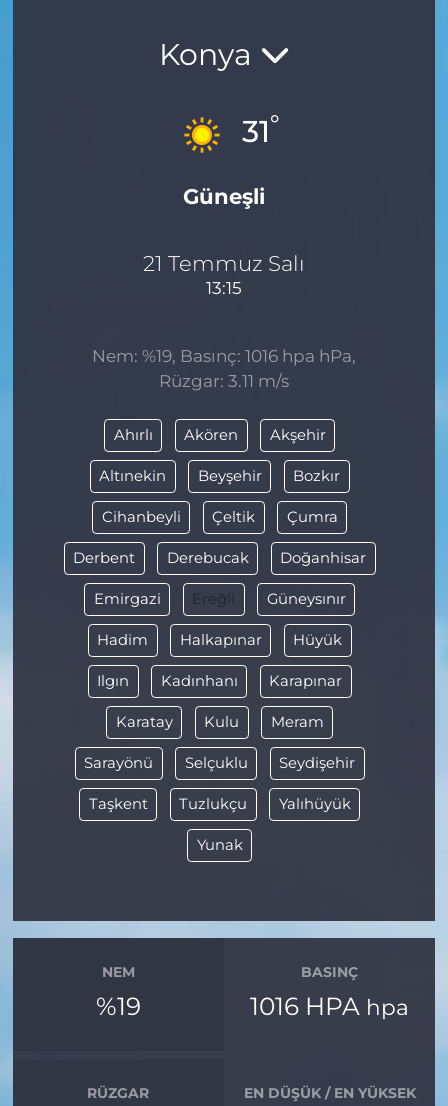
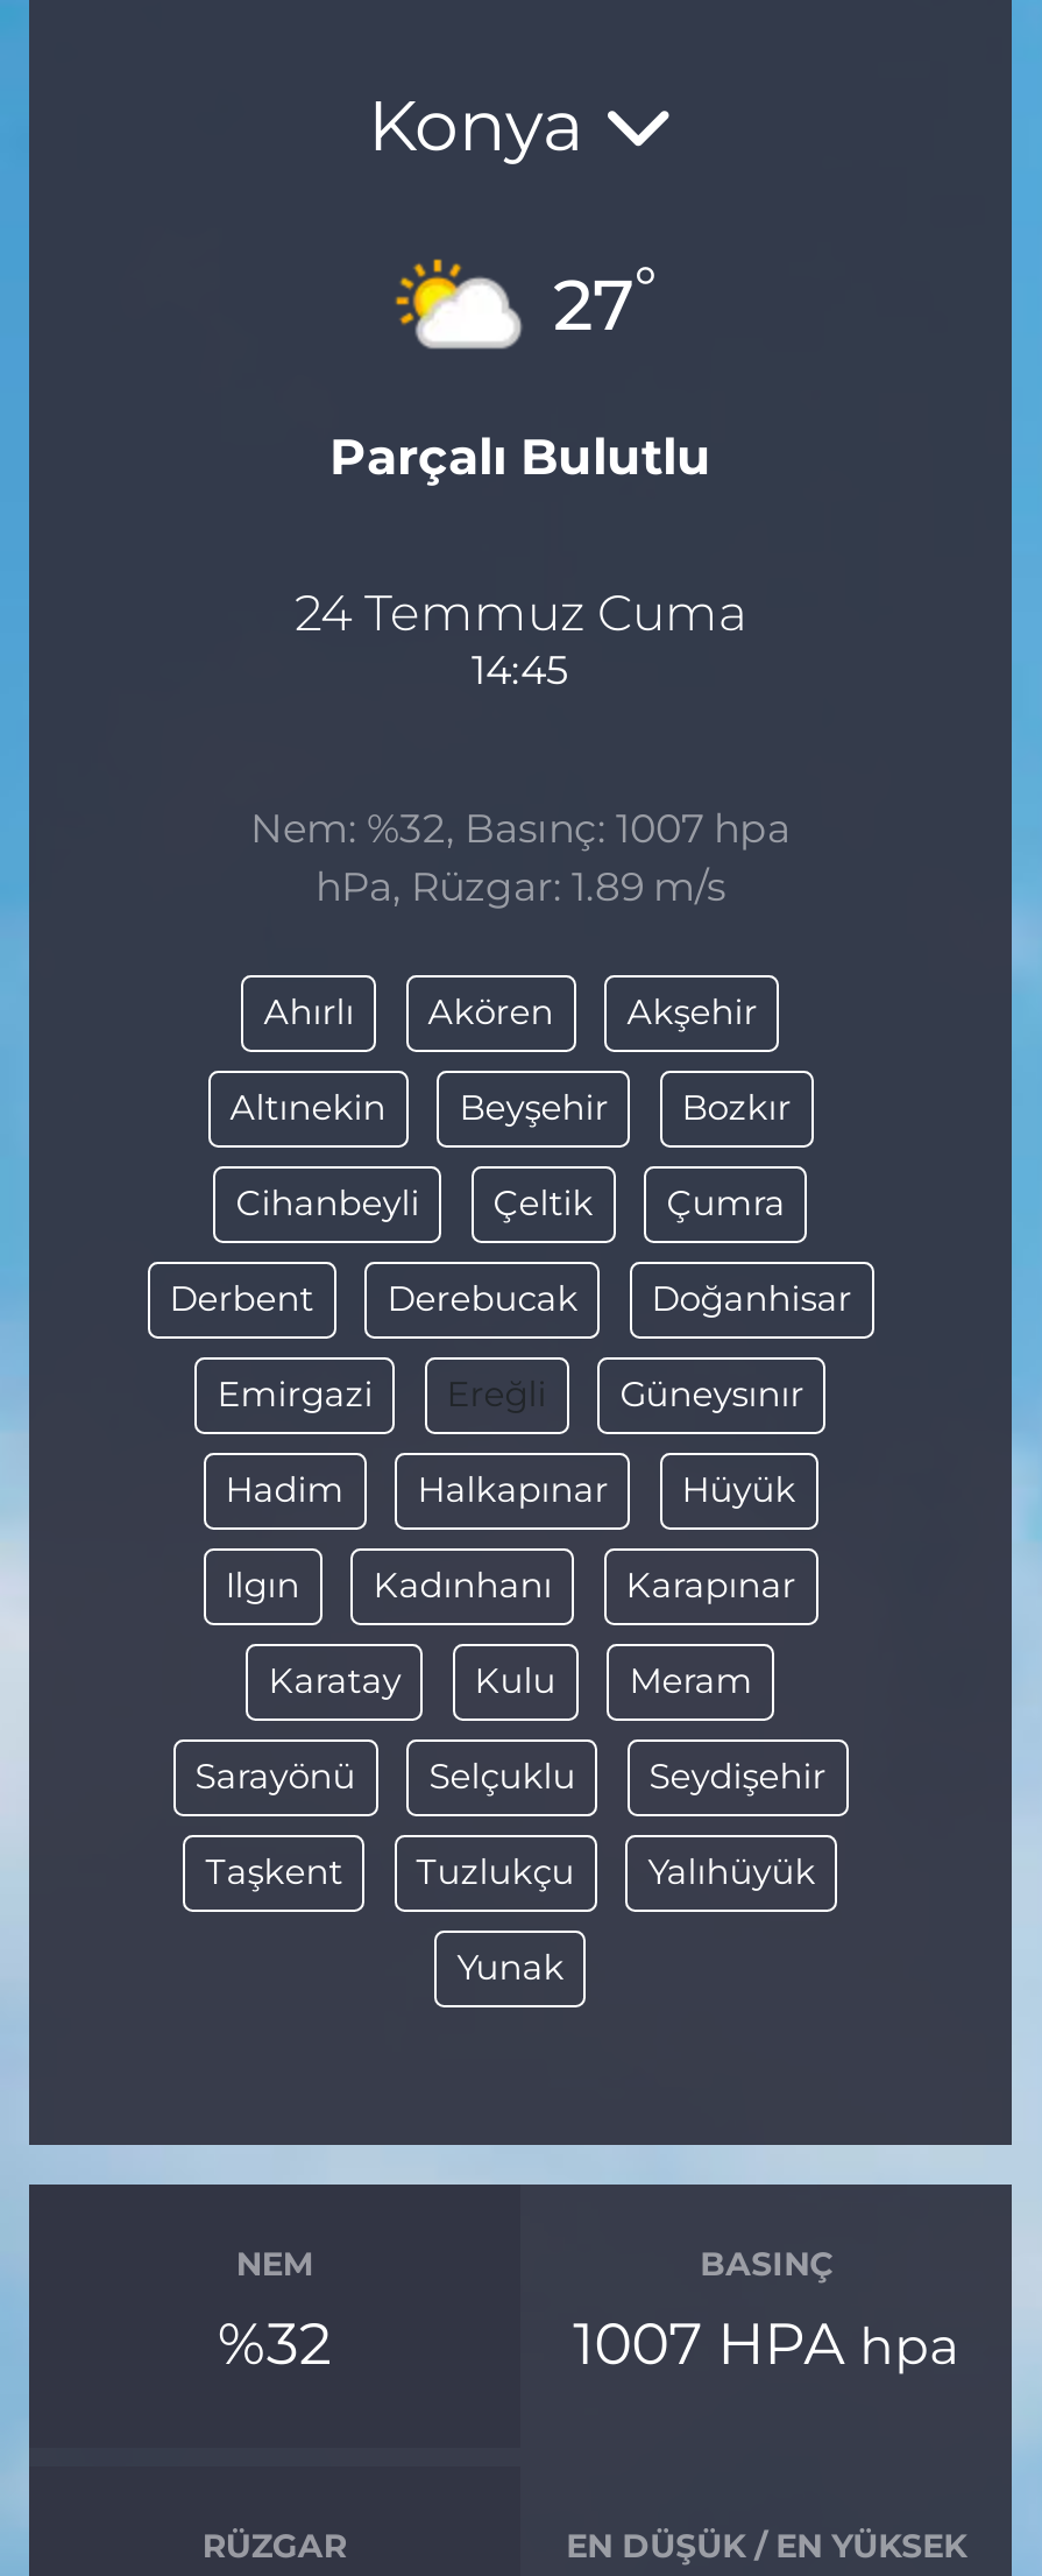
- [image]
- 31°
+ [image]
+ 27°

- Güneşli
+ Parçalı Bulutlu

- 21 Temmuz Salı
- 13:15
+ 24 Temmuz Cuma
+ 14:45

- Nem: %19, Basınç: 1016 hpa hPa,
- Rüzgar: 3.11 m/s
+ Nem: %32, Basınç: 1007 hpa
+ hPa, Rüzgar: 1.89 m/s

- %19
+ %32

- 1016 HPA hpa
+ 1007 HPA hpa
